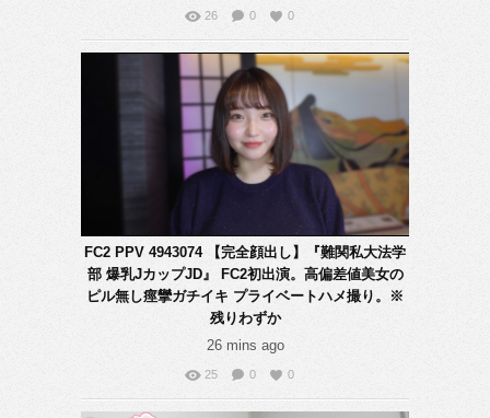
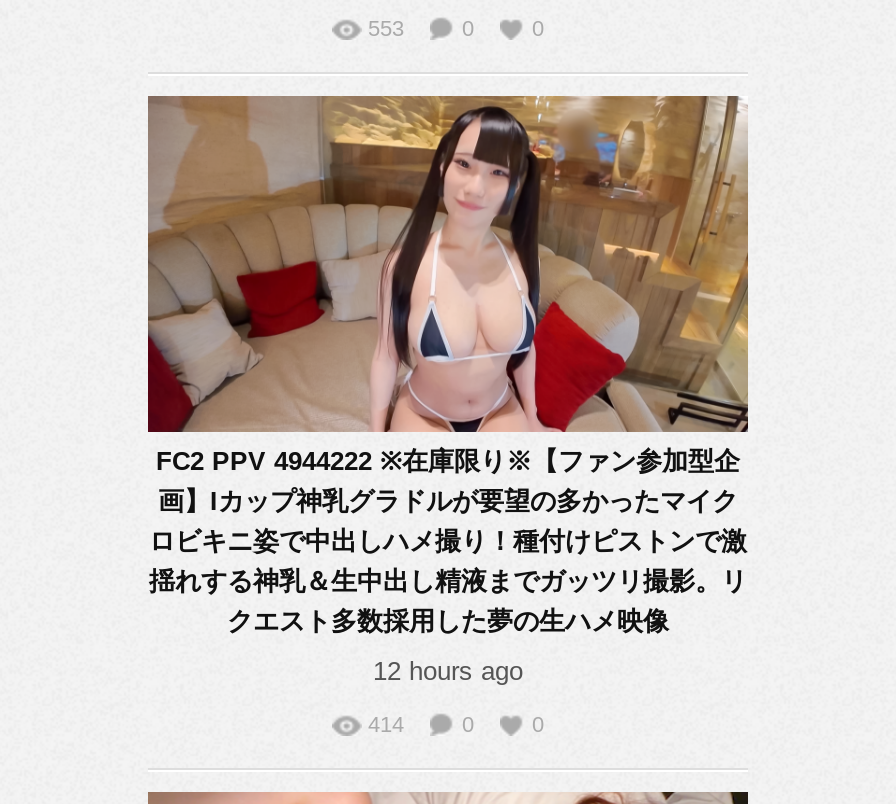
- 26
+ 553

- [image]
- FC2 PPV 4943074 【完全顔出し】『難関私大法学
- 部 爆乳JカップJD』 FC2初出演。高偏差値美女の
- ピル無し痙攣ガチイキ プライベートハメ撮り。※
- 残りわずか
+ [image]
+ FC2 PPV 4944222 ※在庫限り※【ファン参加型企
+ 画】Iカップ神乳グラドルが要望の多かったマイク
+ ロビキニ姿で中出しハメ撮り！種付けピストンで激
+ 揺れする神乳＆生中出し精液までガッツリ撮影。リ
+ クエスト多数採用した夢の生ハメ映像

- 26 mins ago
+ 12 hours ago

- 25
+ 414
